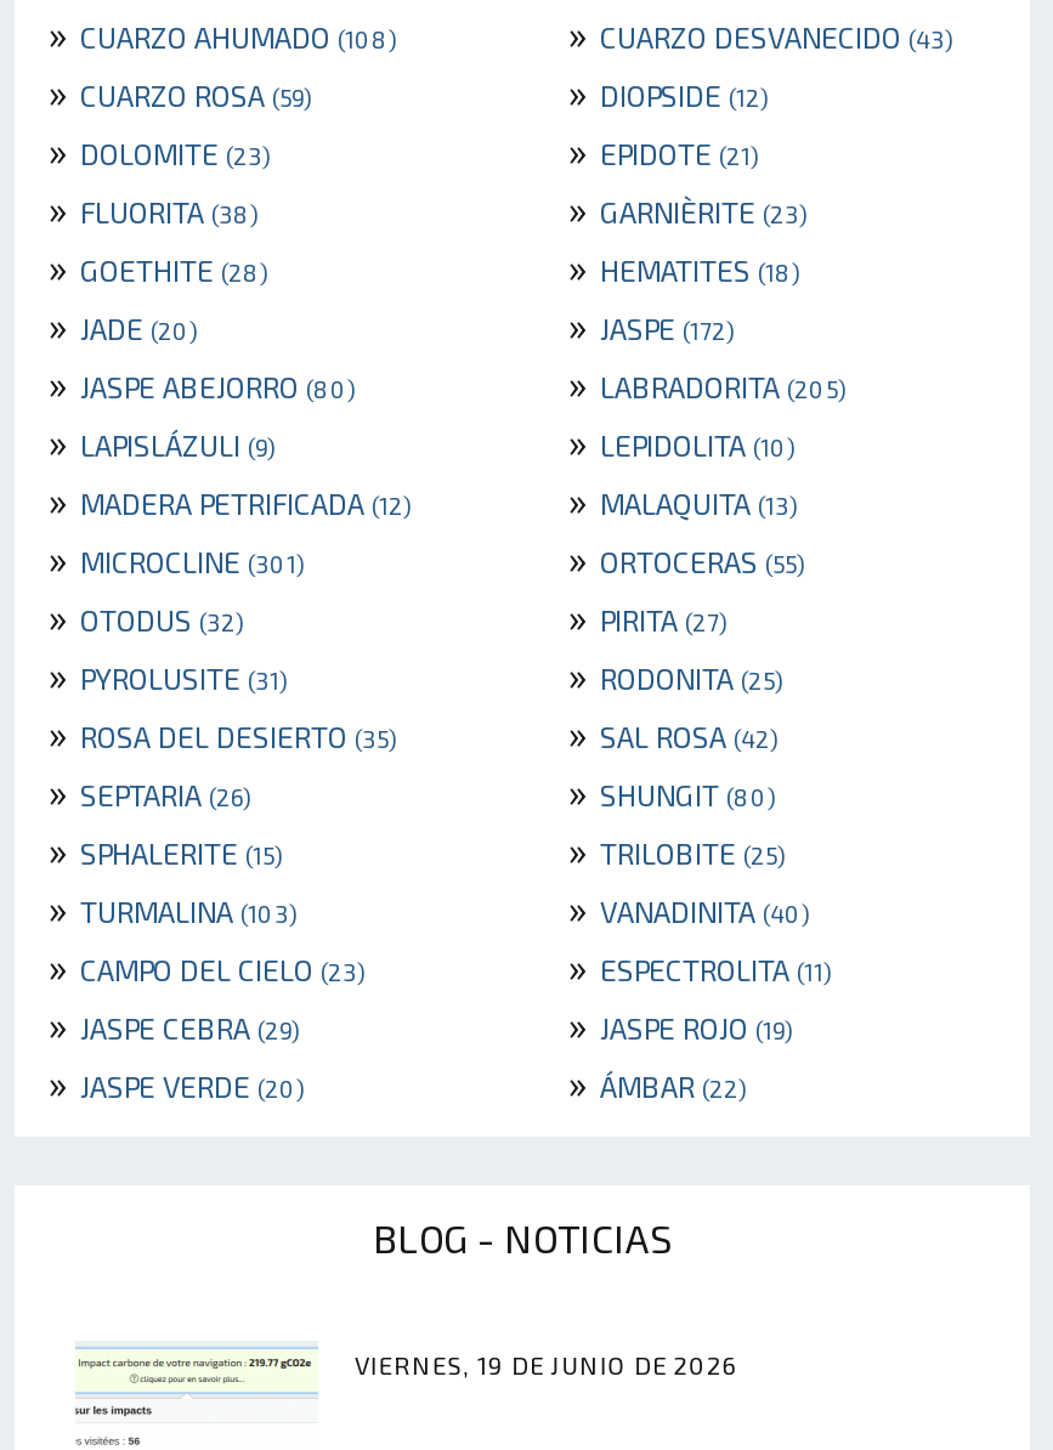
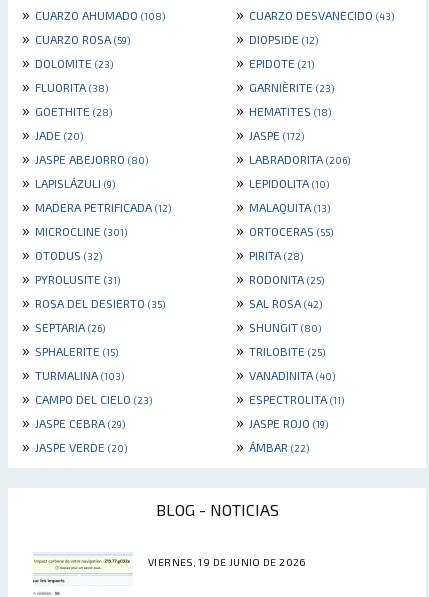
- » LABRADORITA (205)
+ » LABRADORITA (206)

- » PIRITA (27)
+ » PIRITA (28)
